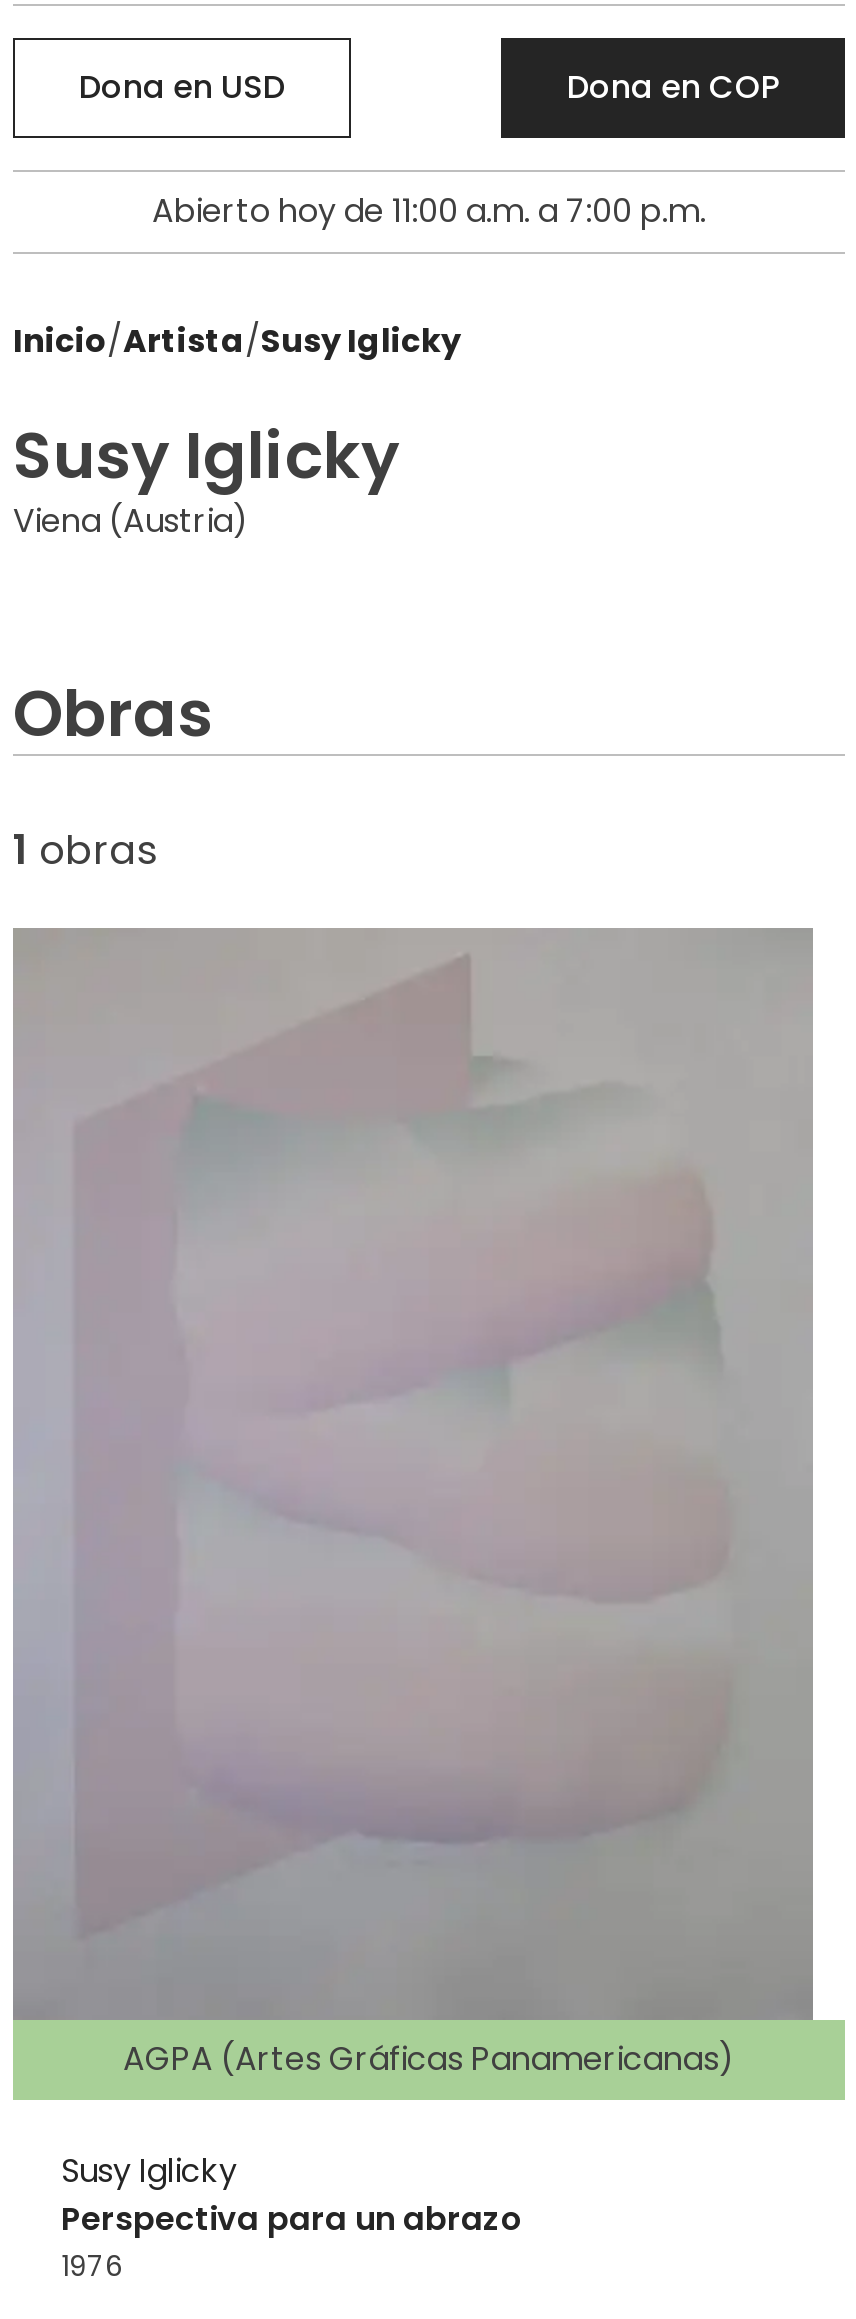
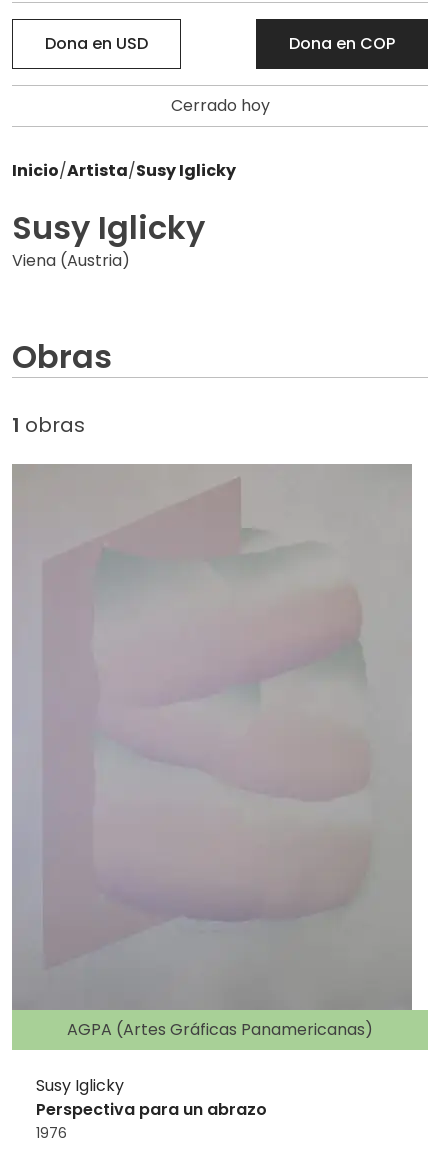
- Abierto hoy de 11:00 a.m. a 7:00 p.m.
+ Cerrado hoy
